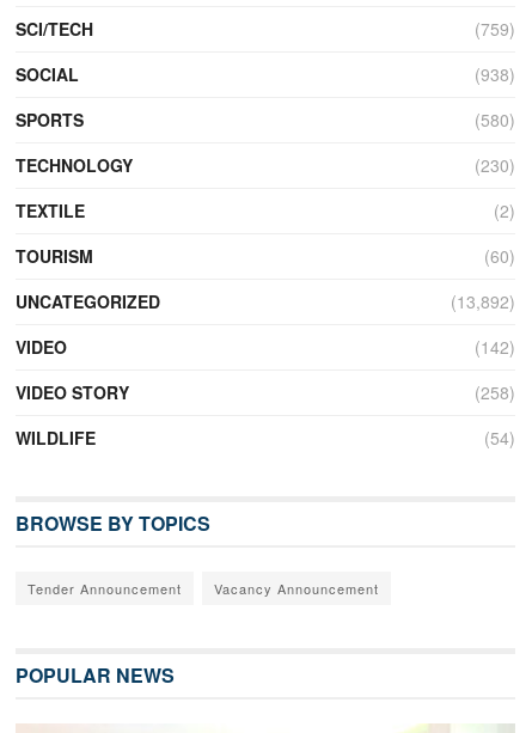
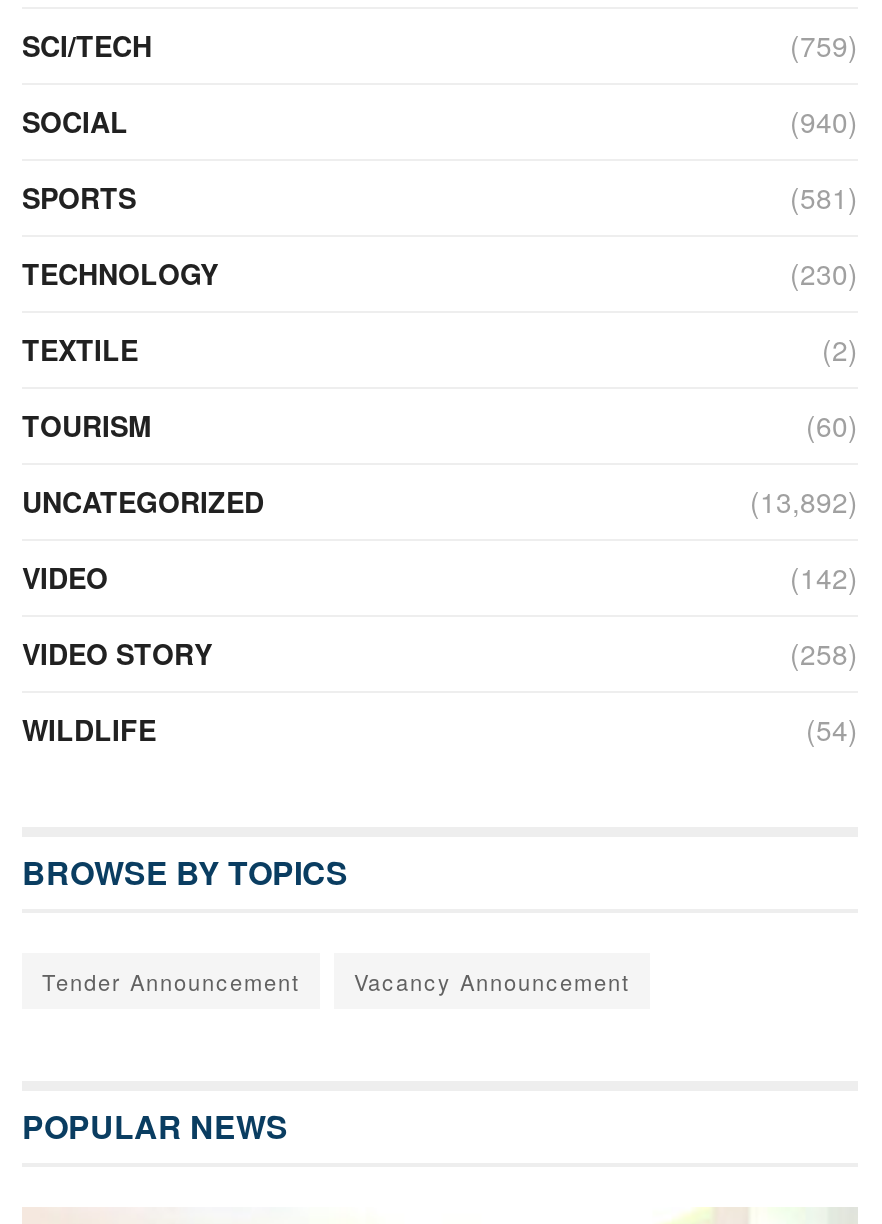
- (938)
+ (940)

- (580)
+ (581)
